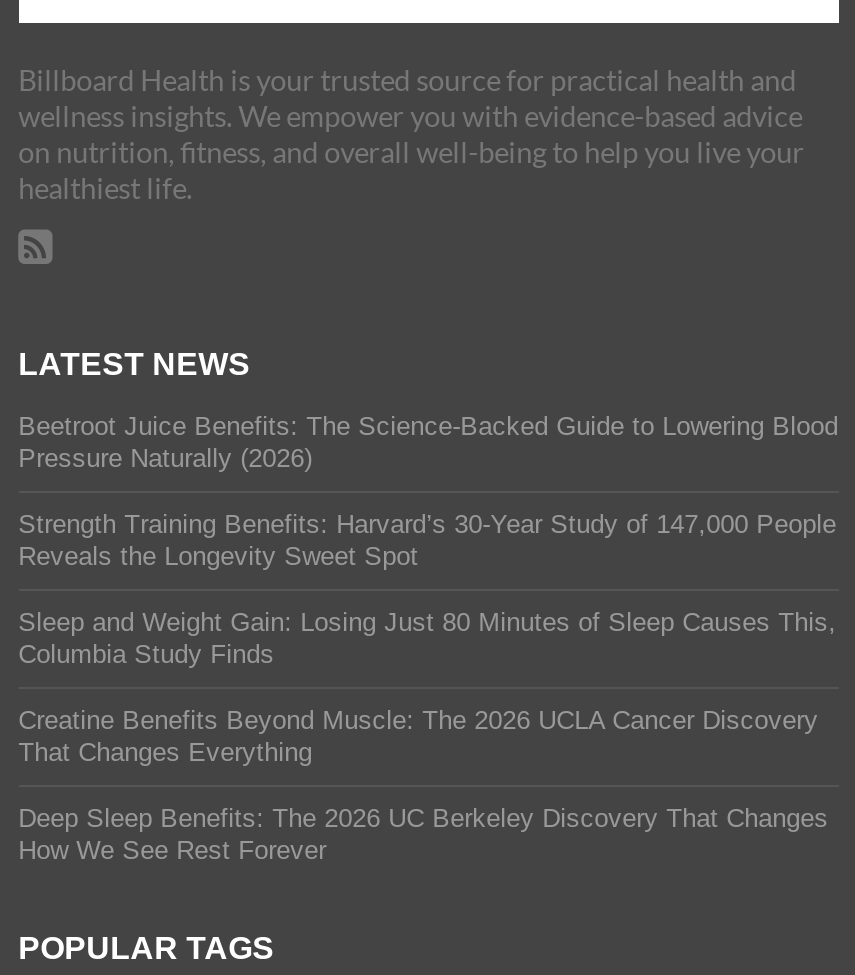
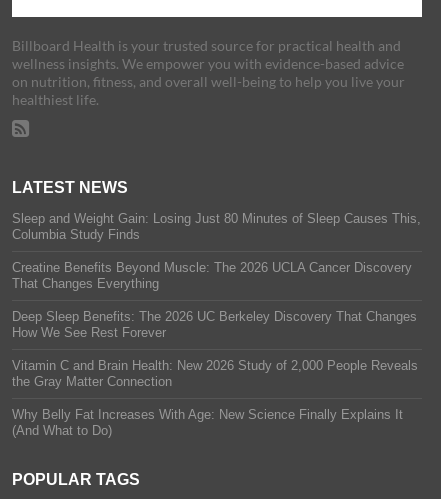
- Beetroot Juice Benefits: The Science-Backed Guide to Lowering Blood
- Pressure Naturally (2026)
- Strength Training Benefits: Harvard’s 30-Year Study of 147,000 People
- Reveals the Longevity Sweet Spot

moved up: Sleep and Weight Gain: Losing Just 80 Minutes of Sleep Causes This, | Columbia Study Finds | Creatine Benefits Beyond Muscle: The 2026 UCLA Cancer Discovery | That Changes Everything | Deep Sleep Benefits: The 2026 UC Berkeley Discovery That Changes | How We See Rest Forever

+ Vitamin C and Brain Health: New 2026 Study of 2,000 People Reveals
+ the Gray Matter Connection
+ Why Belly Fat Increases With Age: New Science Finally Explains It
+ (And What to Do)
